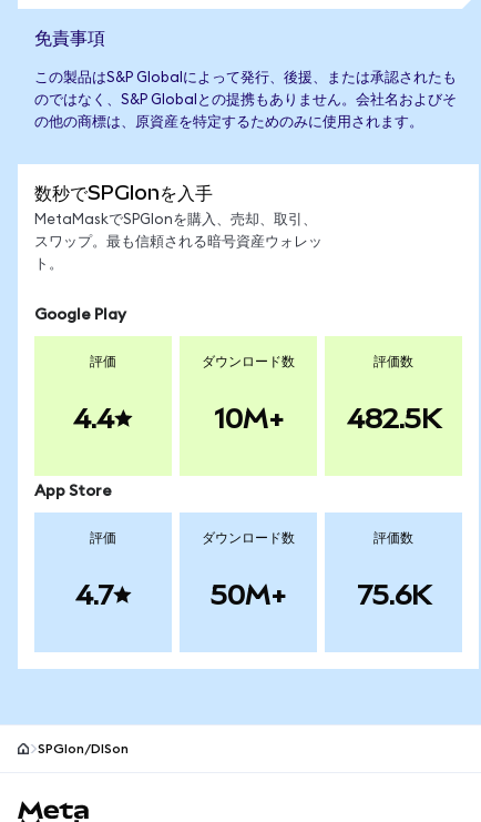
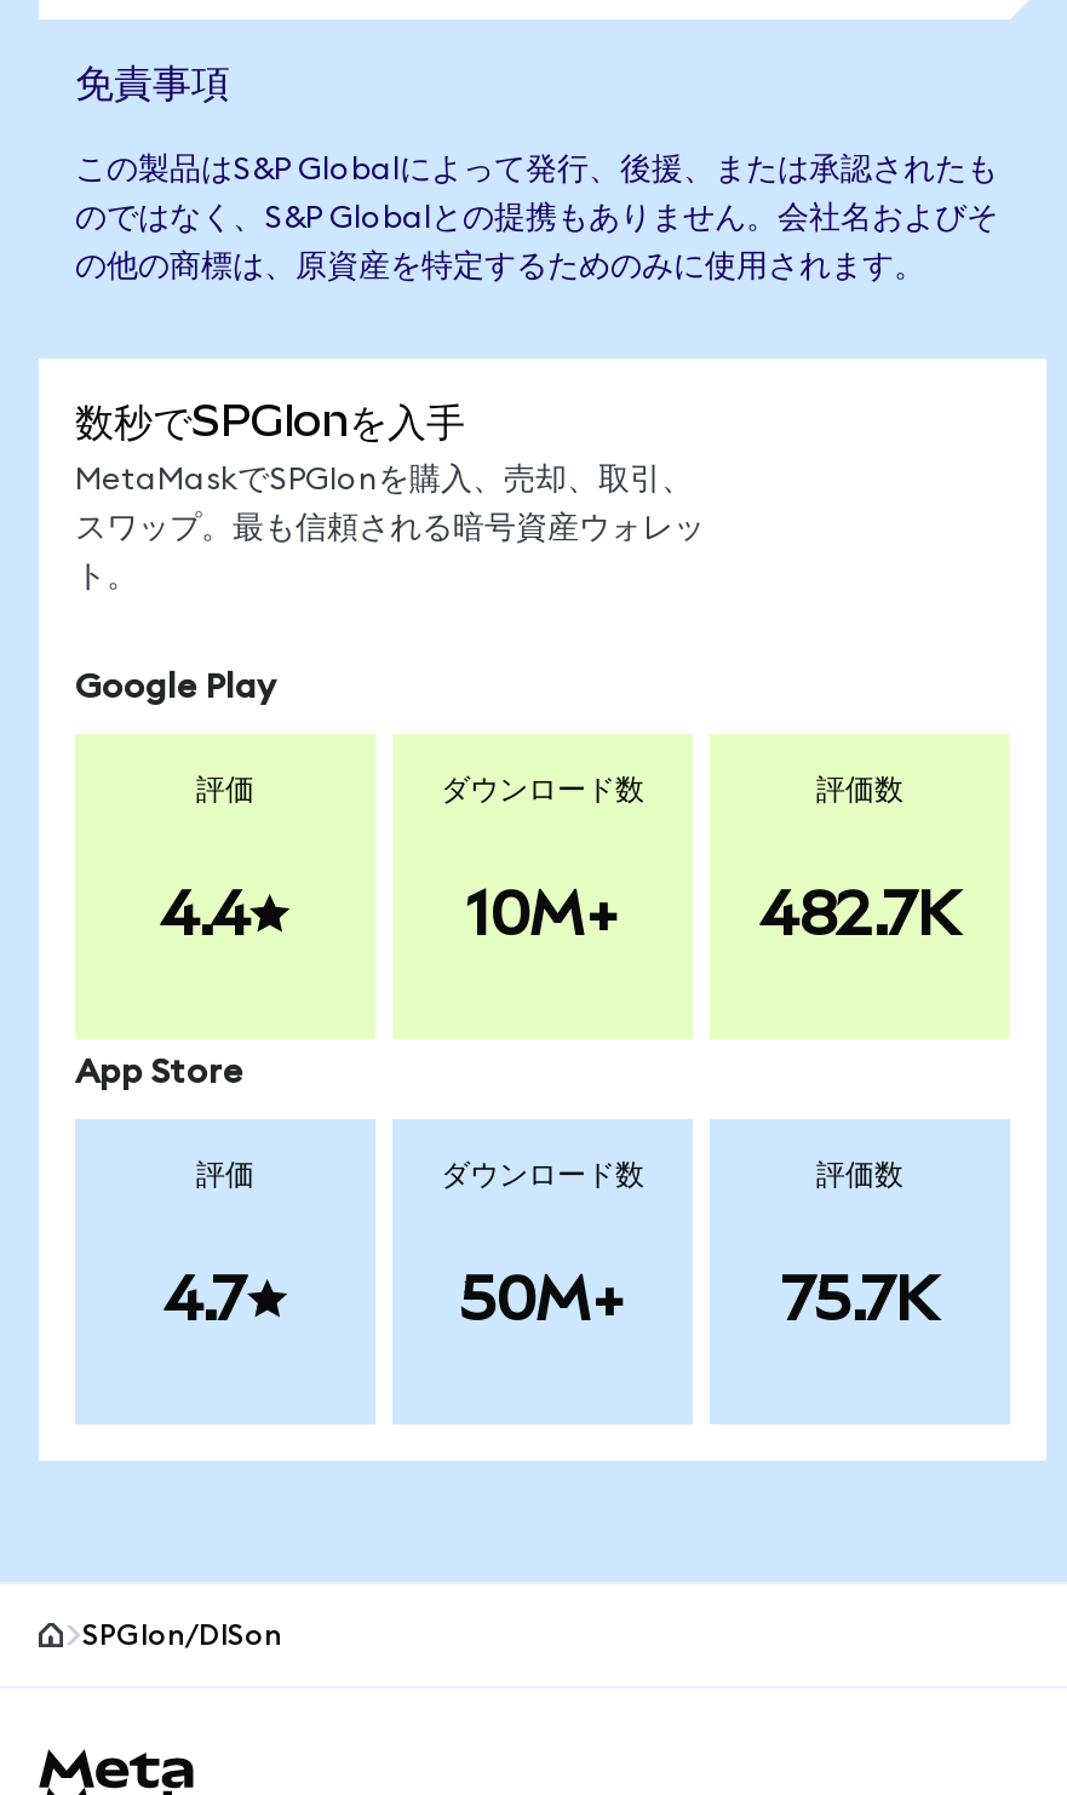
- 482.5K
+ 482.7K

- 75.6K
+ 75.7K
